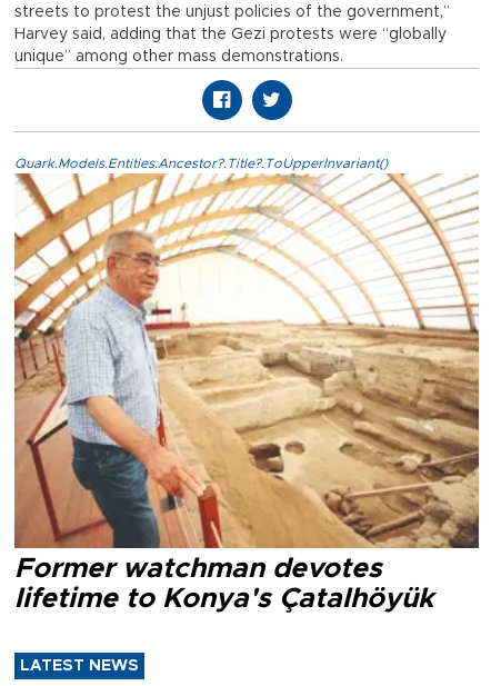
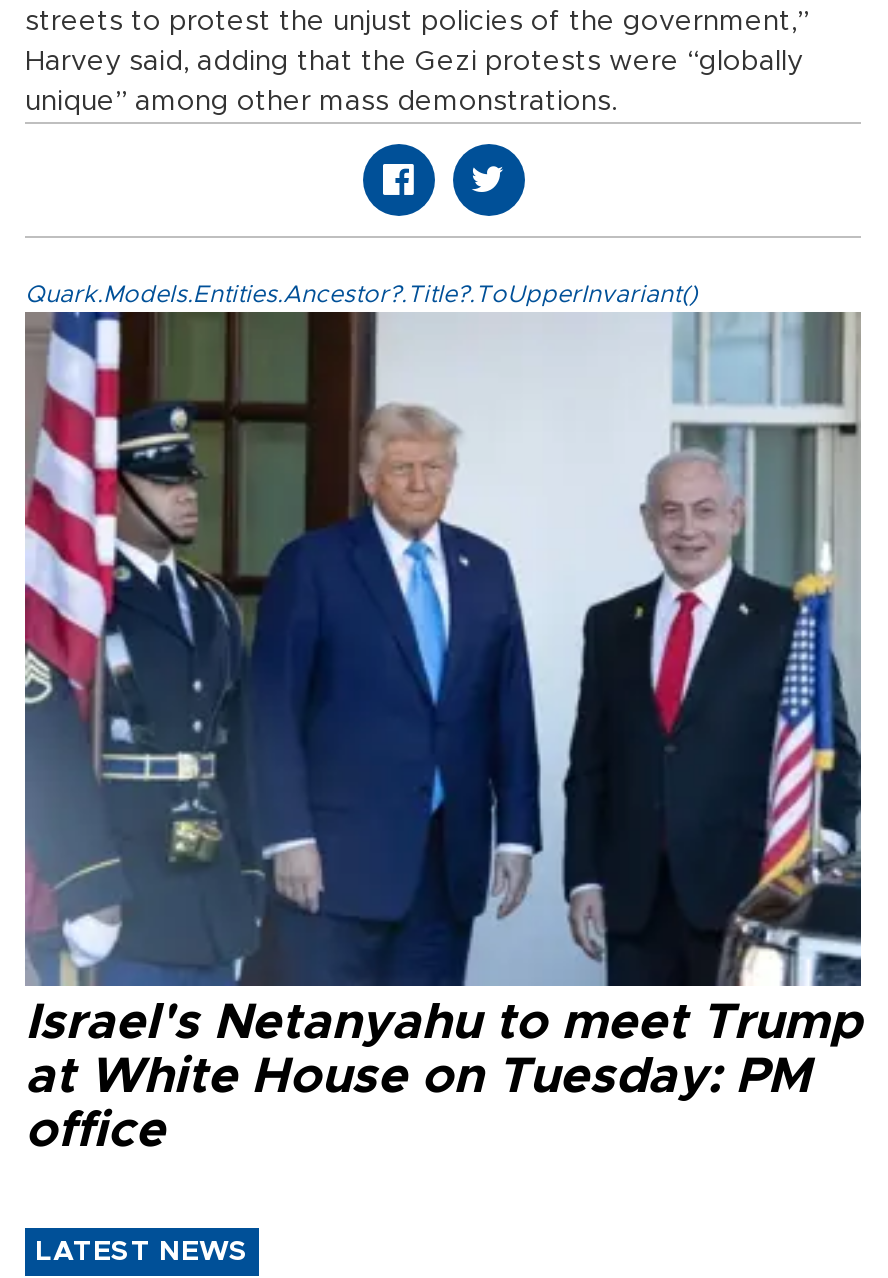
- [image]
- Former watchman devotes
- lifetime to Konya's Çatalhöyük
+ [image]
+ Israel's Netanyahu to meet Trump
+ at White House on Tuesday: PM
+ office
